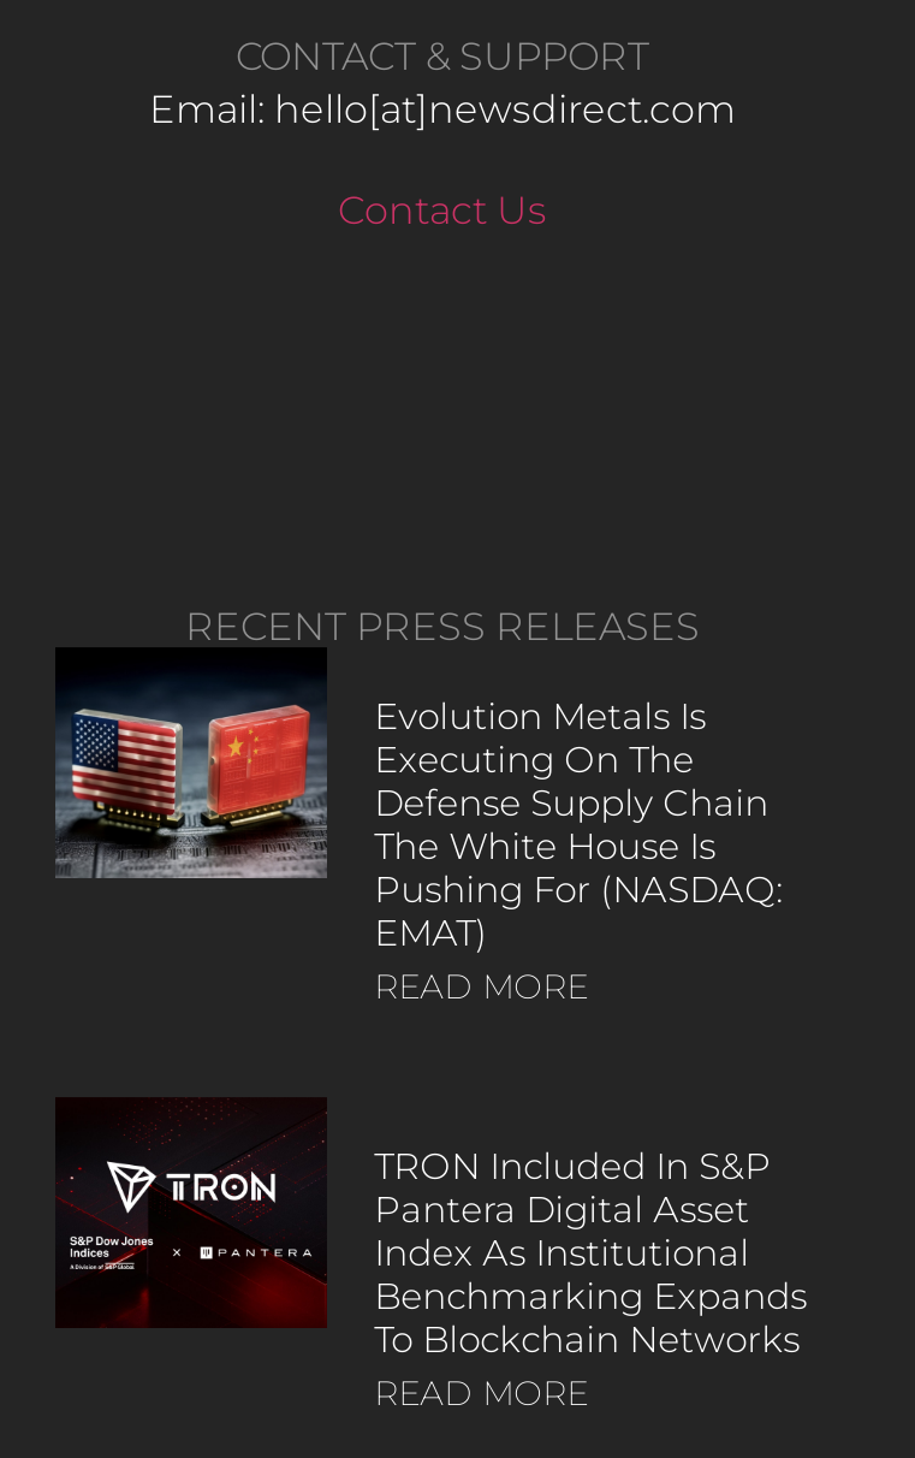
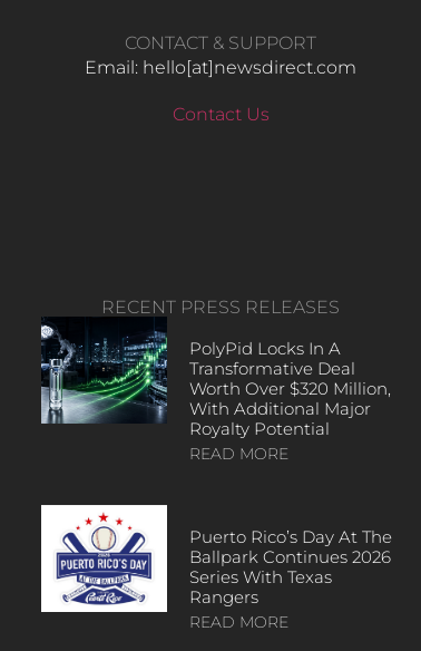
- [image]
- Evolution Metals Is
- Executing On The
- Defense Supply Chain
- The White House Is
- Pushing For (NASDAQ:
- EMAT)
+ [image]
+ PolyPid Locks In A
+ Transformative Deal
+ Worth Over $320 Million,
+ With Additional Major
+ Royalty Potential

- [image]
- TRON Included In S&P
- Pantera Digital Asset
- Index As Institutional
- Benchmarking Expands
- To Blockchain Networks
+ [image]
+ Puerto Rico’s Day At The
+ Ballpark Continues 2026
+ Series With Texas
+ Rangers
